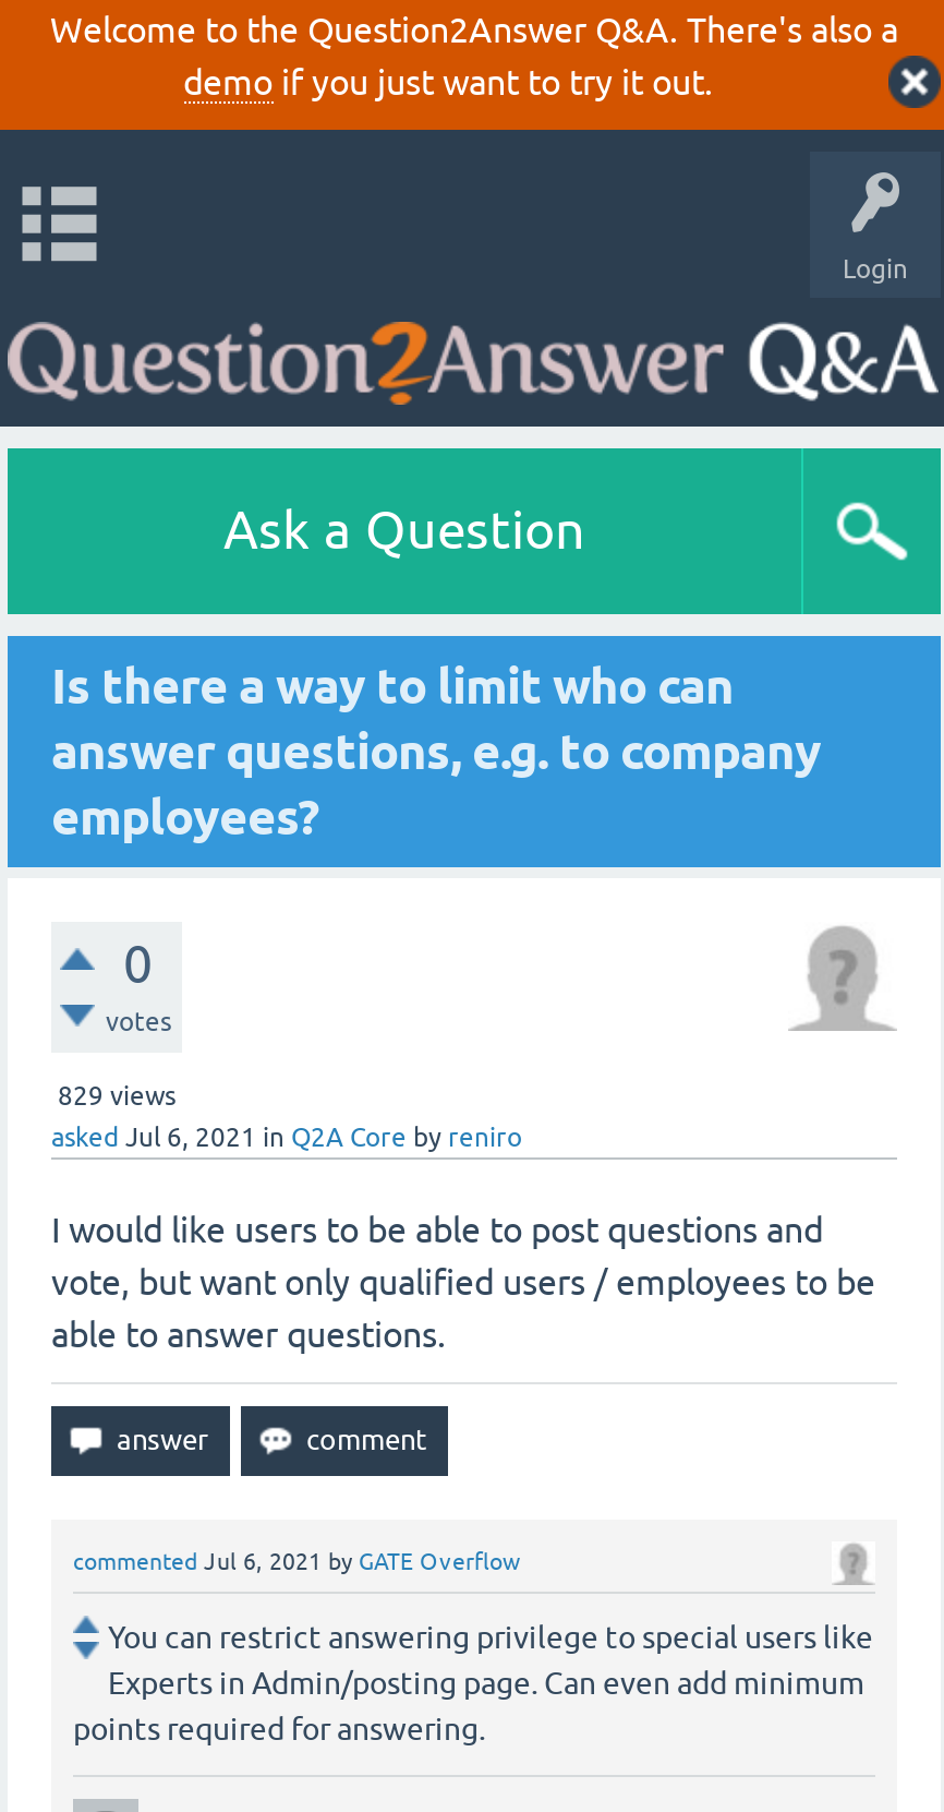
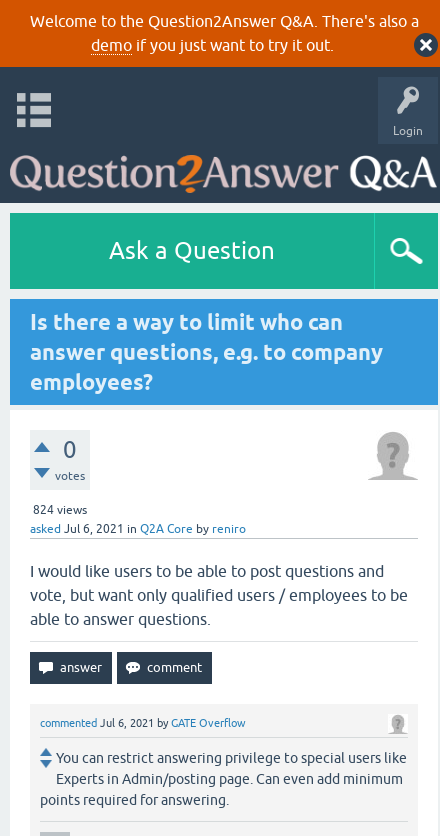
- 829 views
+ 824 views
